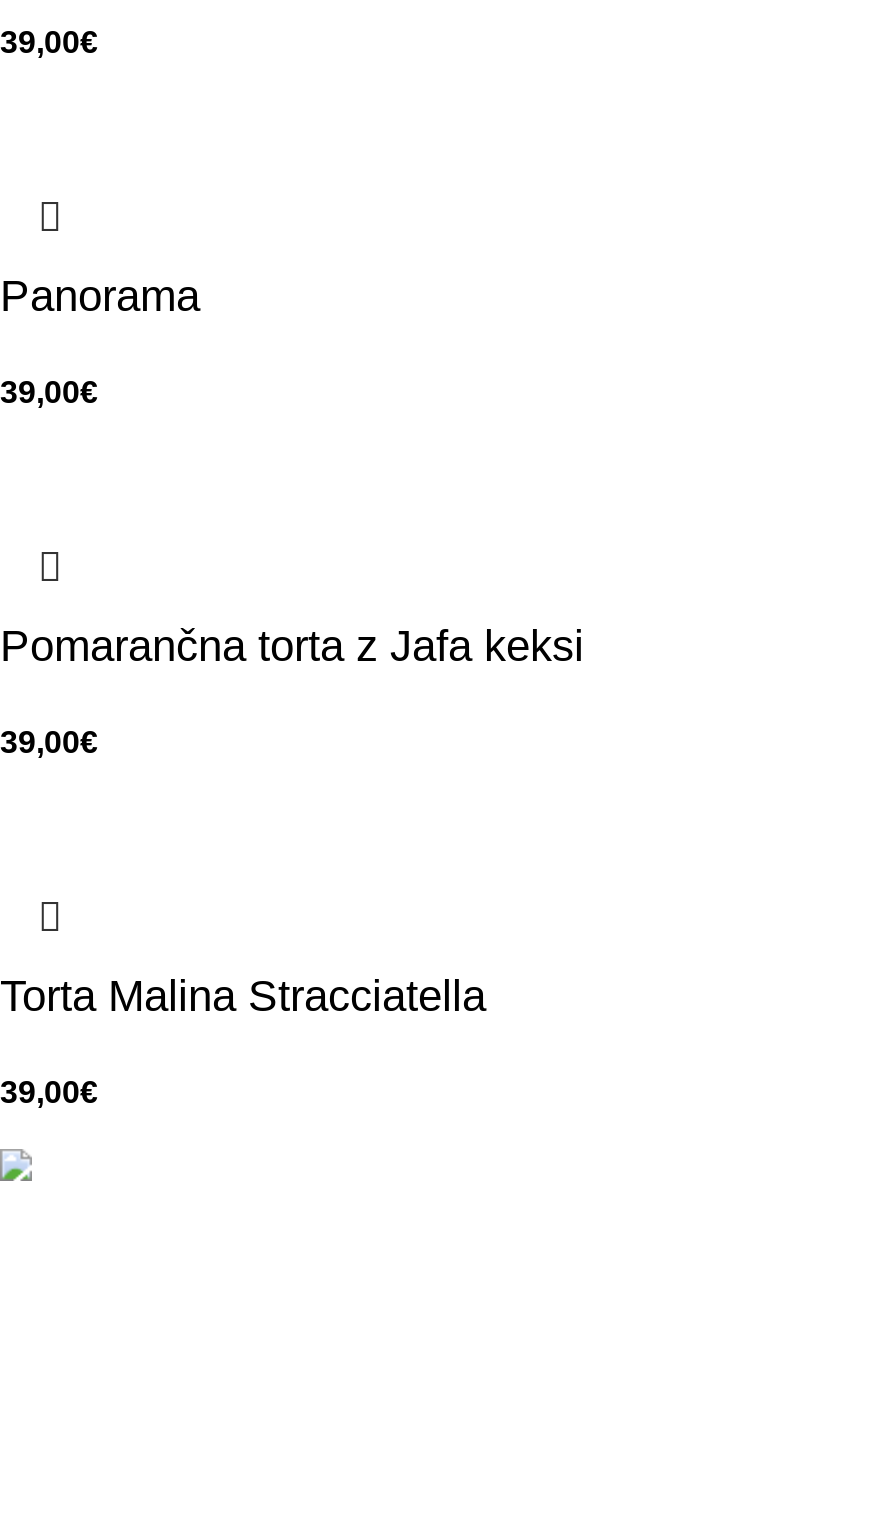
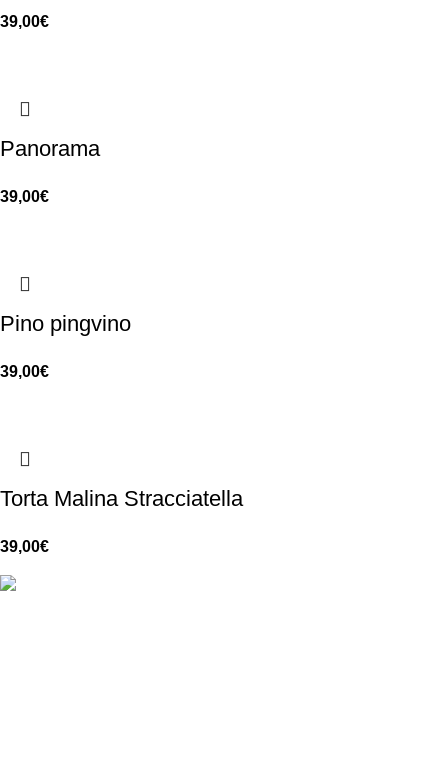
- Pomarančna torta z Jafa keksi
+ Pino pingvino
